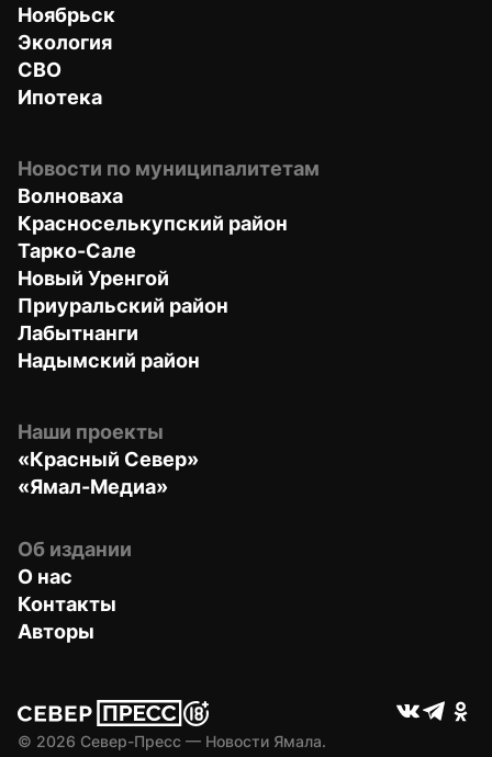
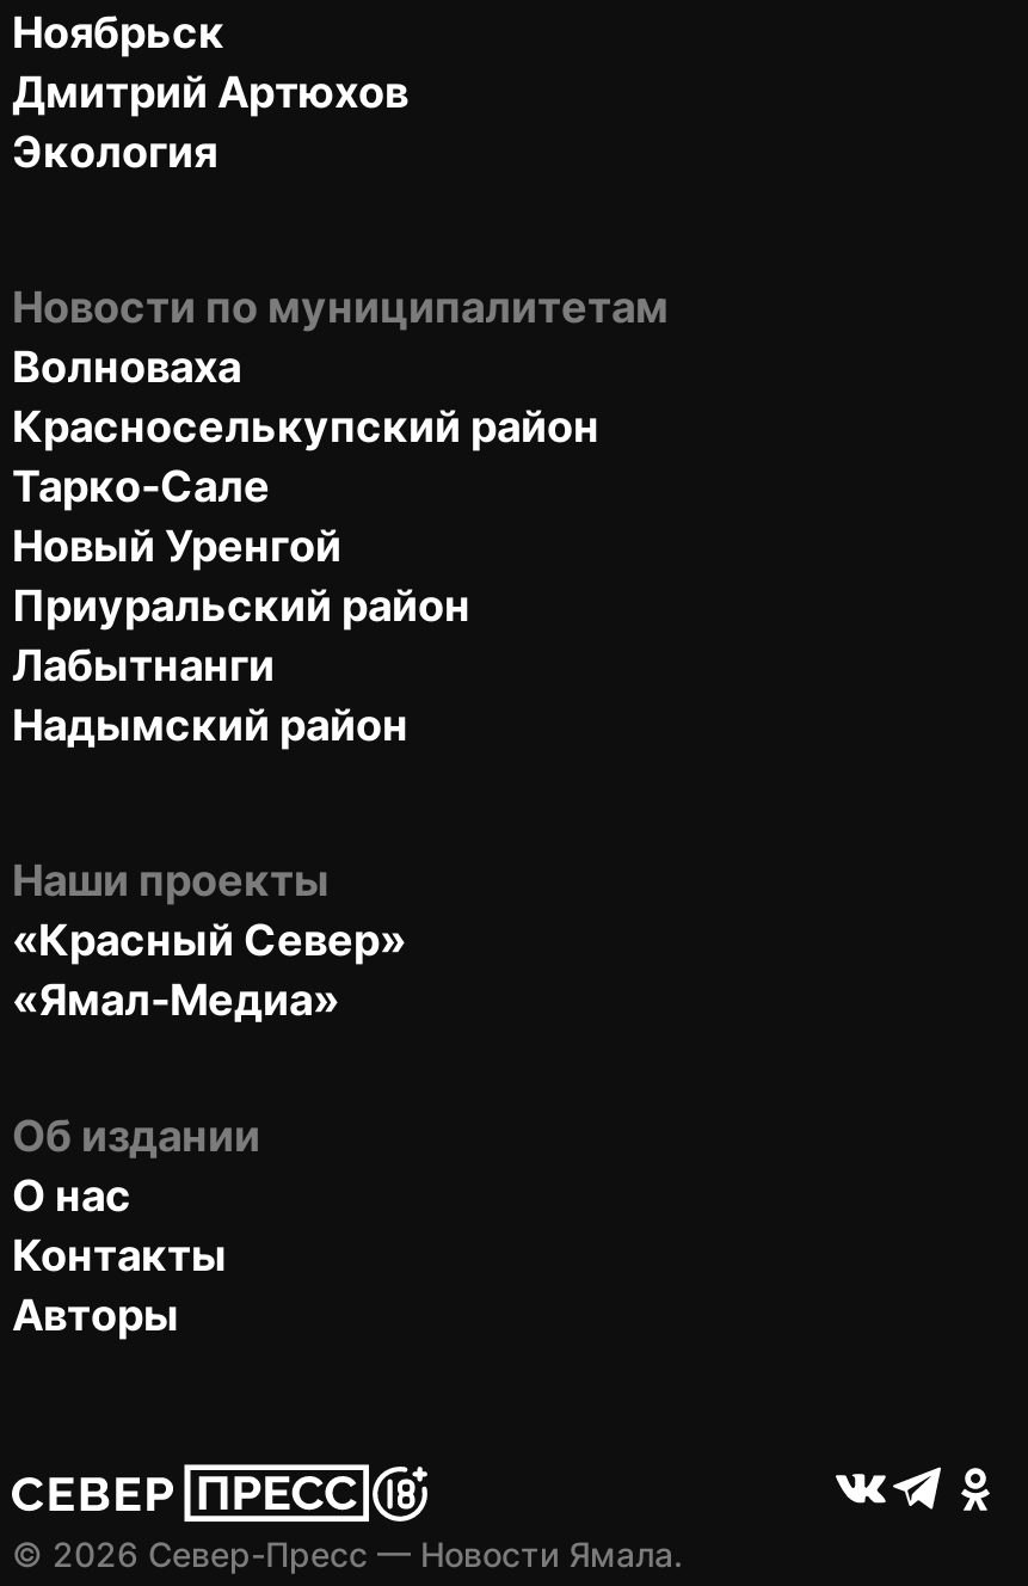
+ Дмитрий Артюхов

moved down: Экология

- СВО
- Ипотека
